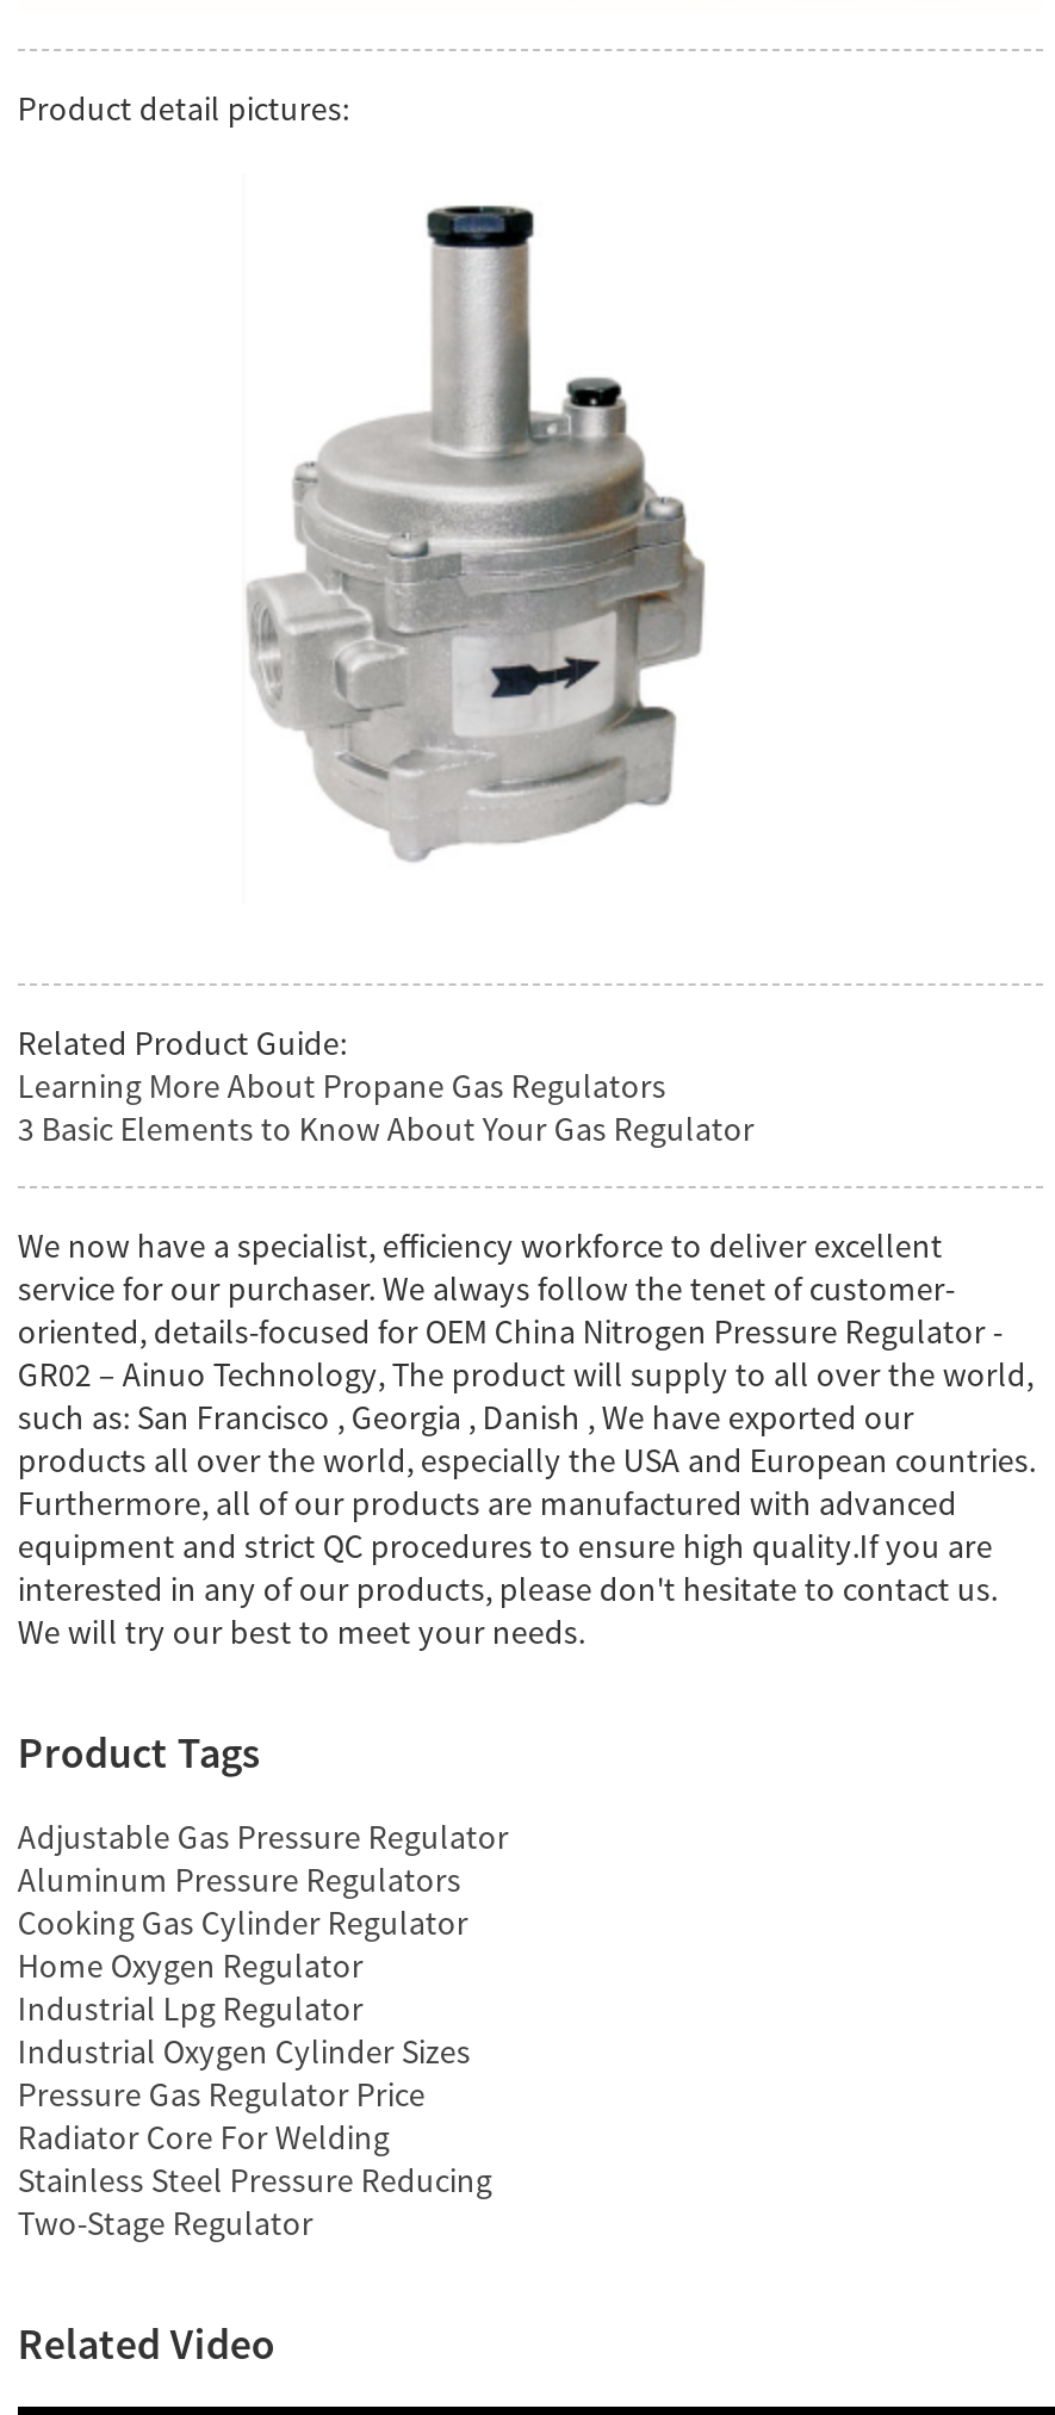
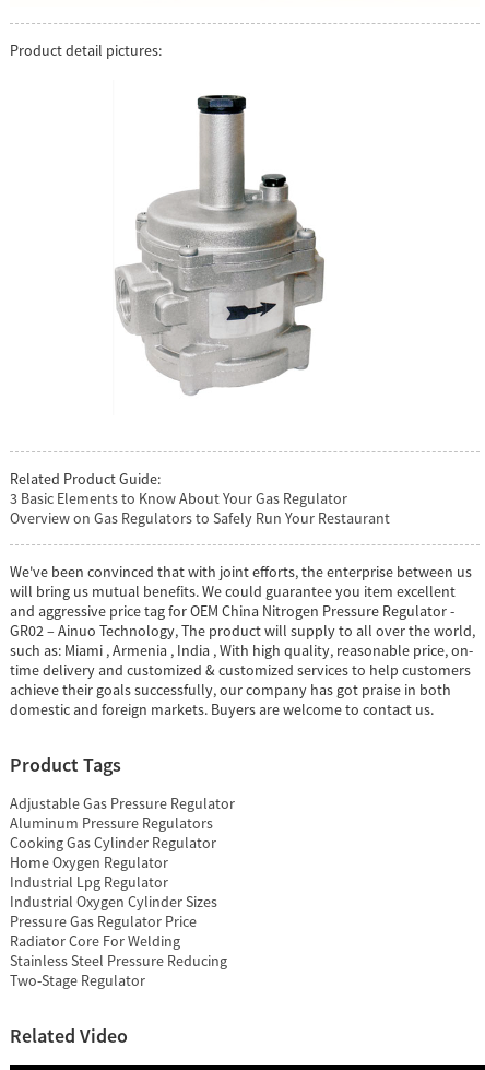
- Learning More About Propane Gas Regulators

- We now have a specialist, efficiency workforce to deliver excellent
- service for our purchaser. We always follow the tenet of customer-
- oriented, details-focused for OEM China Nitrogen Pressure Regulator -
+ Overview on Gas Regulators to Safely Run Your Restaurant
+ We've been convinced that with joint efforts, the enterprise between us
+ will bring us mutual benefits. We could guarantee you item excellent
+ and aggressive price tag for OEM China Nitrogen Pressure Regulator -

- such as: San Francisco , Georgia , Danish , We have exported our
- products all over the world, especially the USA and European countries.
- Furthermore, all of our products are manufactured with advanced
- equipment and strict QC procedures to ensure high quality.If you are
- interested in any of our products, please don't hesitate to contact us.
- We will try our best to meet your needs.
+ such as: Miami , Armenia , India , With high quality, reasonable price, on-
+ time delivery and customized & customized services to help customers
+ achieve their goals successfully, our company has got praise in both
+ domestic and foreign markets. Buyers are welcome to contact us.
